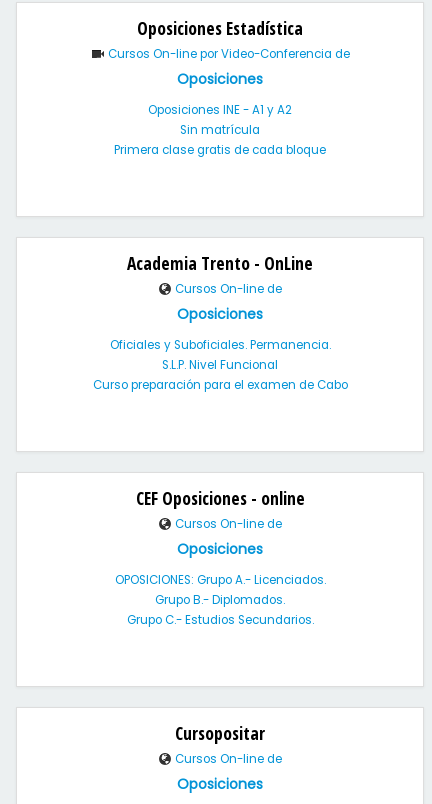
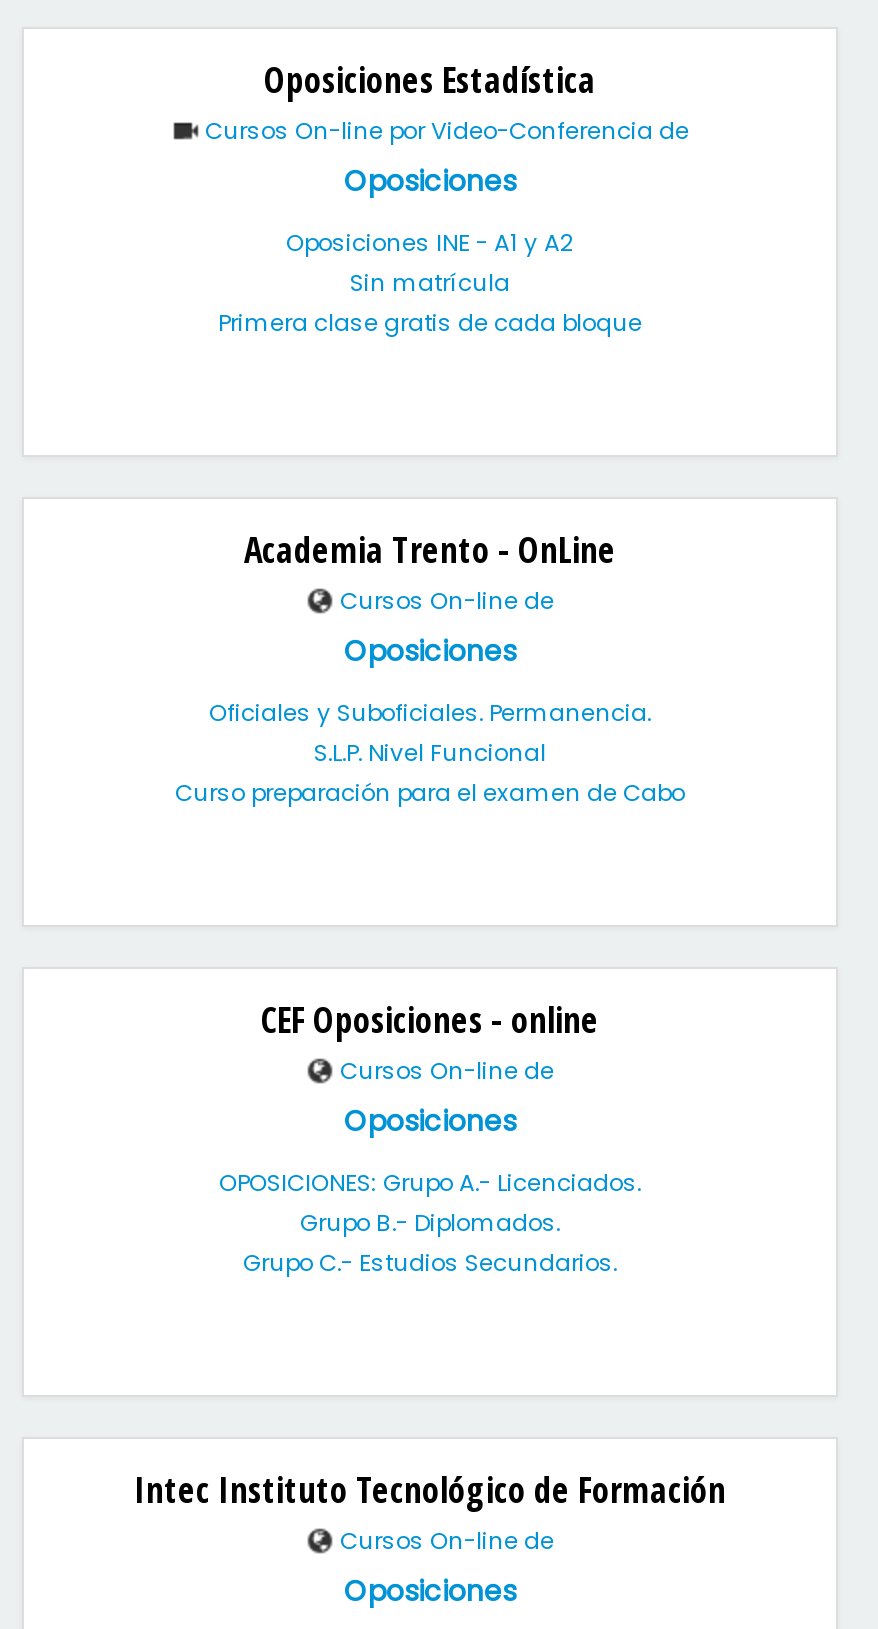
- Cursopositar
+ Intec Instituto Tecnológico de Formación
